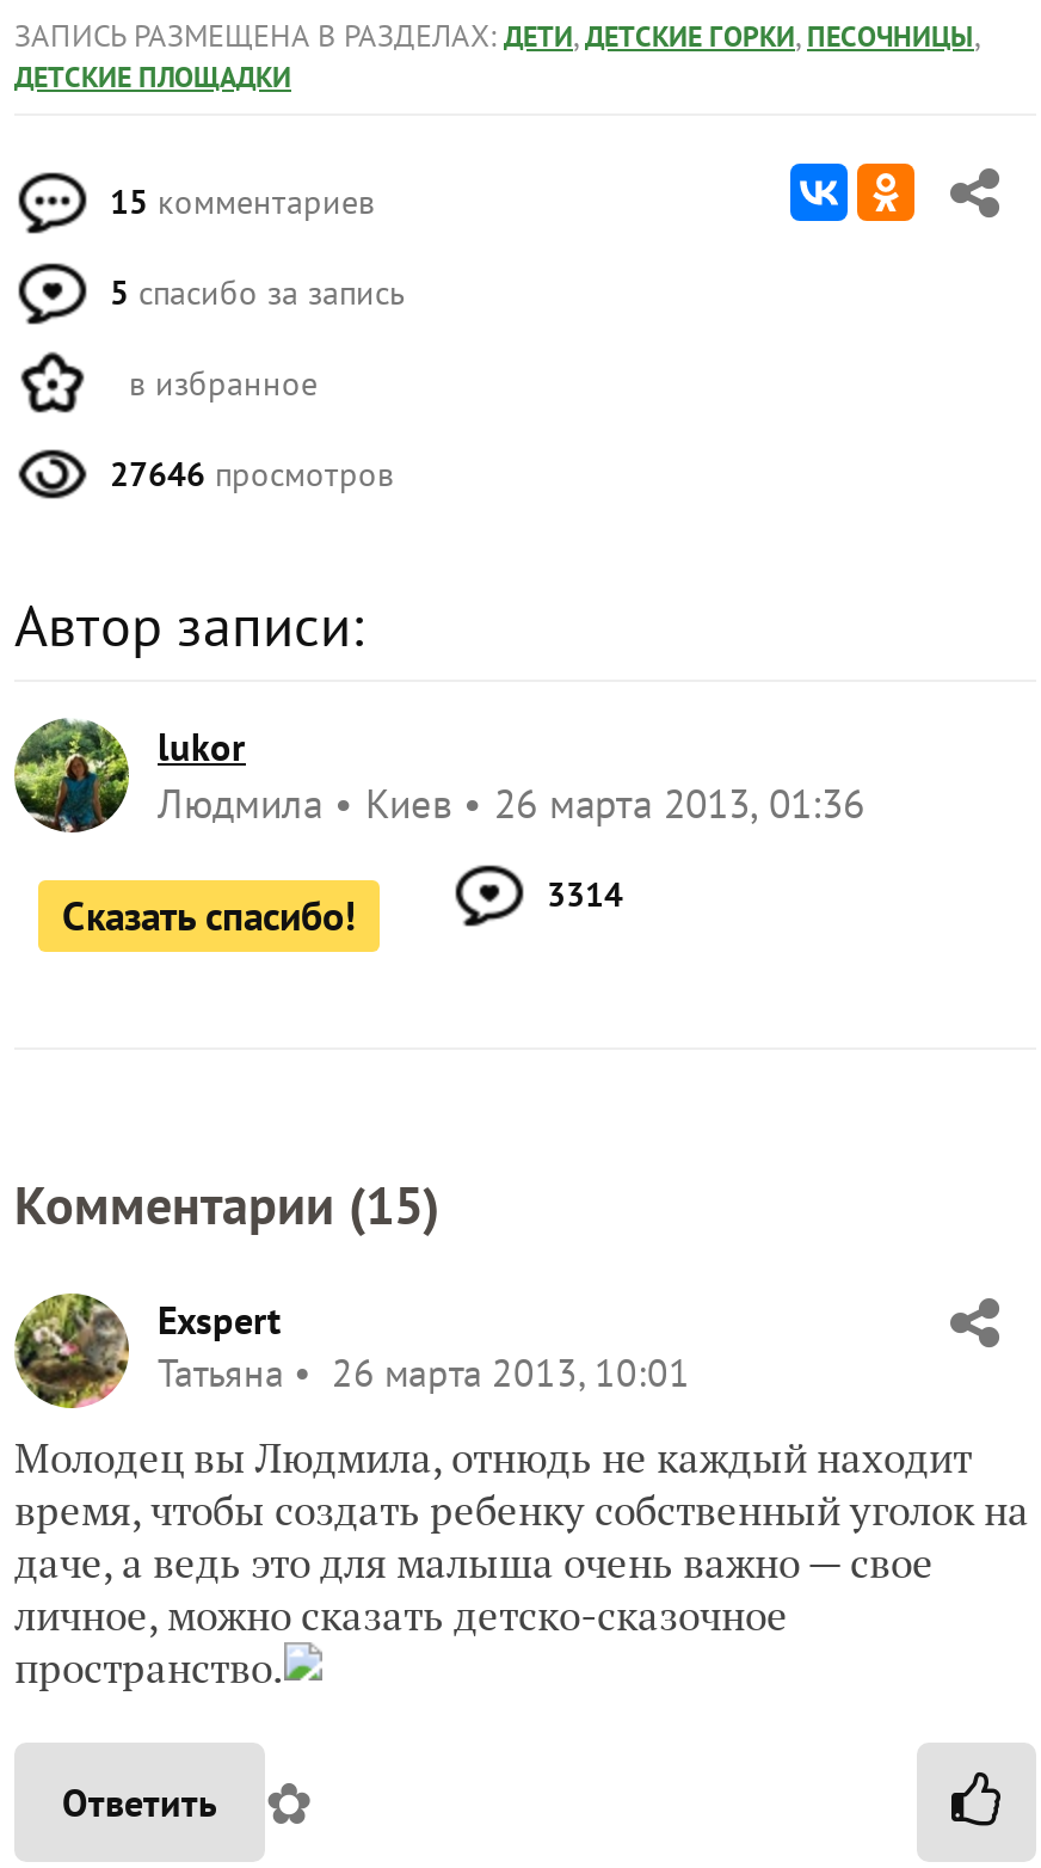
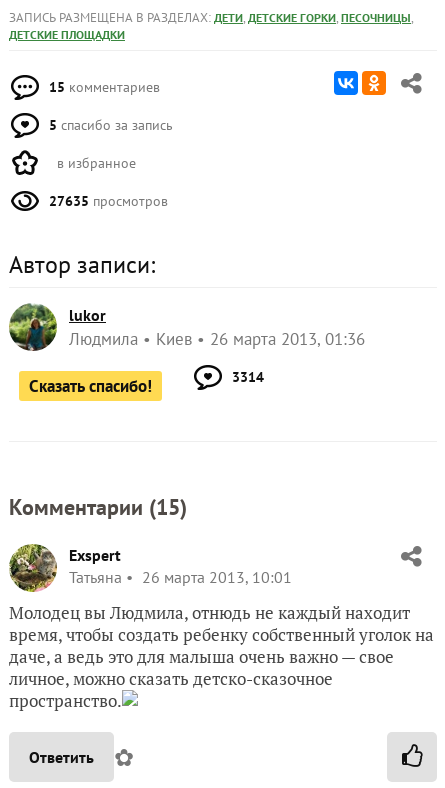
- 27646 просмотров
+ 27635 просмотров
